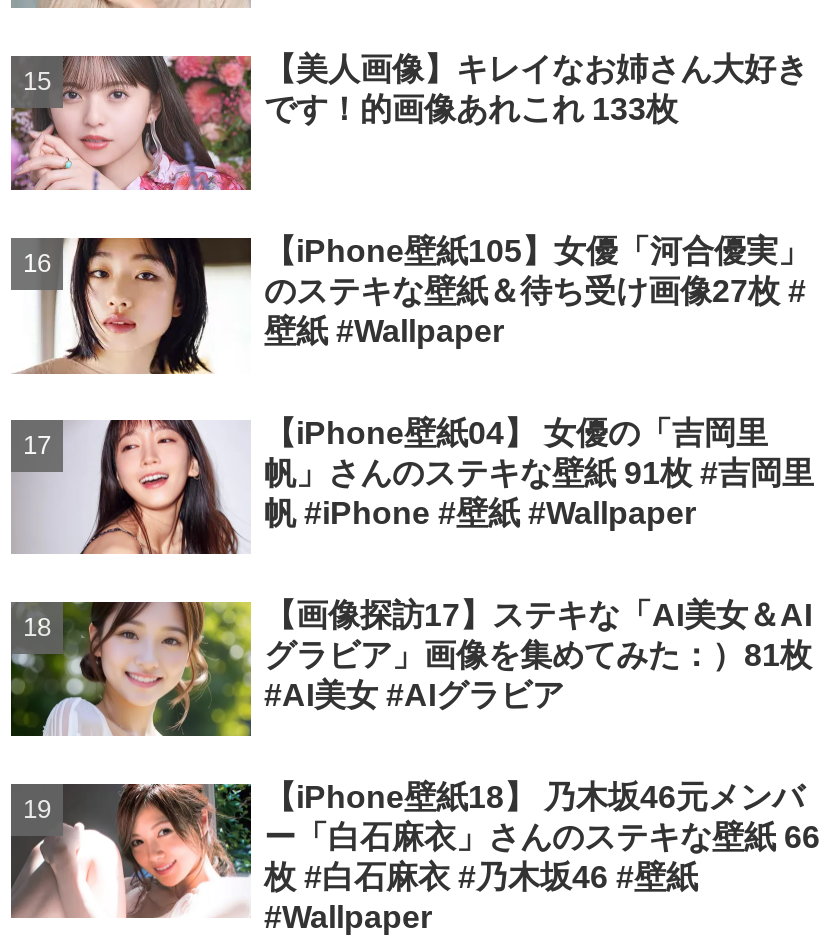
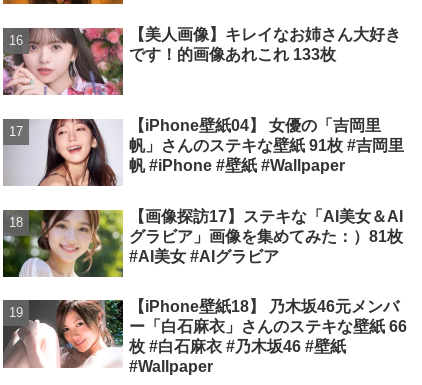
- [image]
- 【iPhone壁紙105】女優「河合優実」
- のステキな壁紙＆待ち受け画像27枚 #
- 壁紙 #Wallpaper
